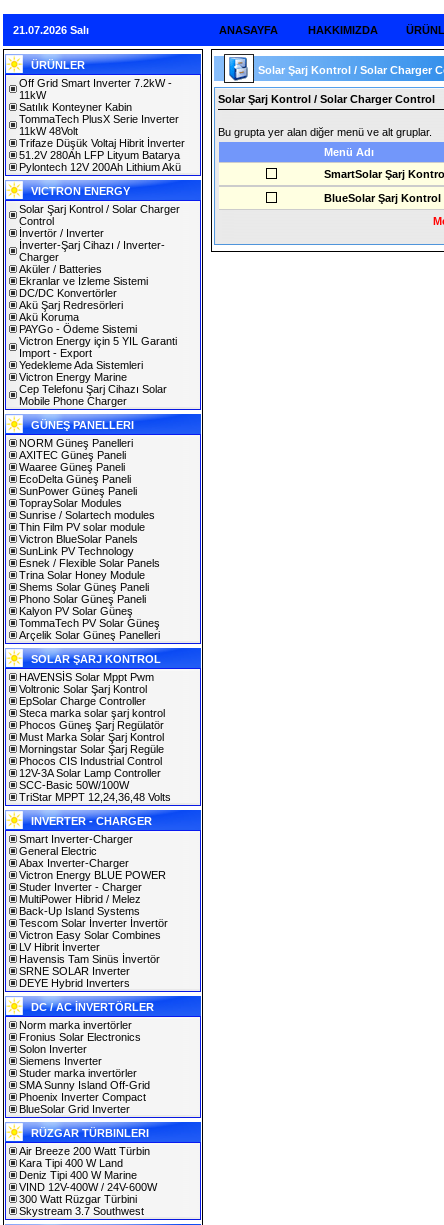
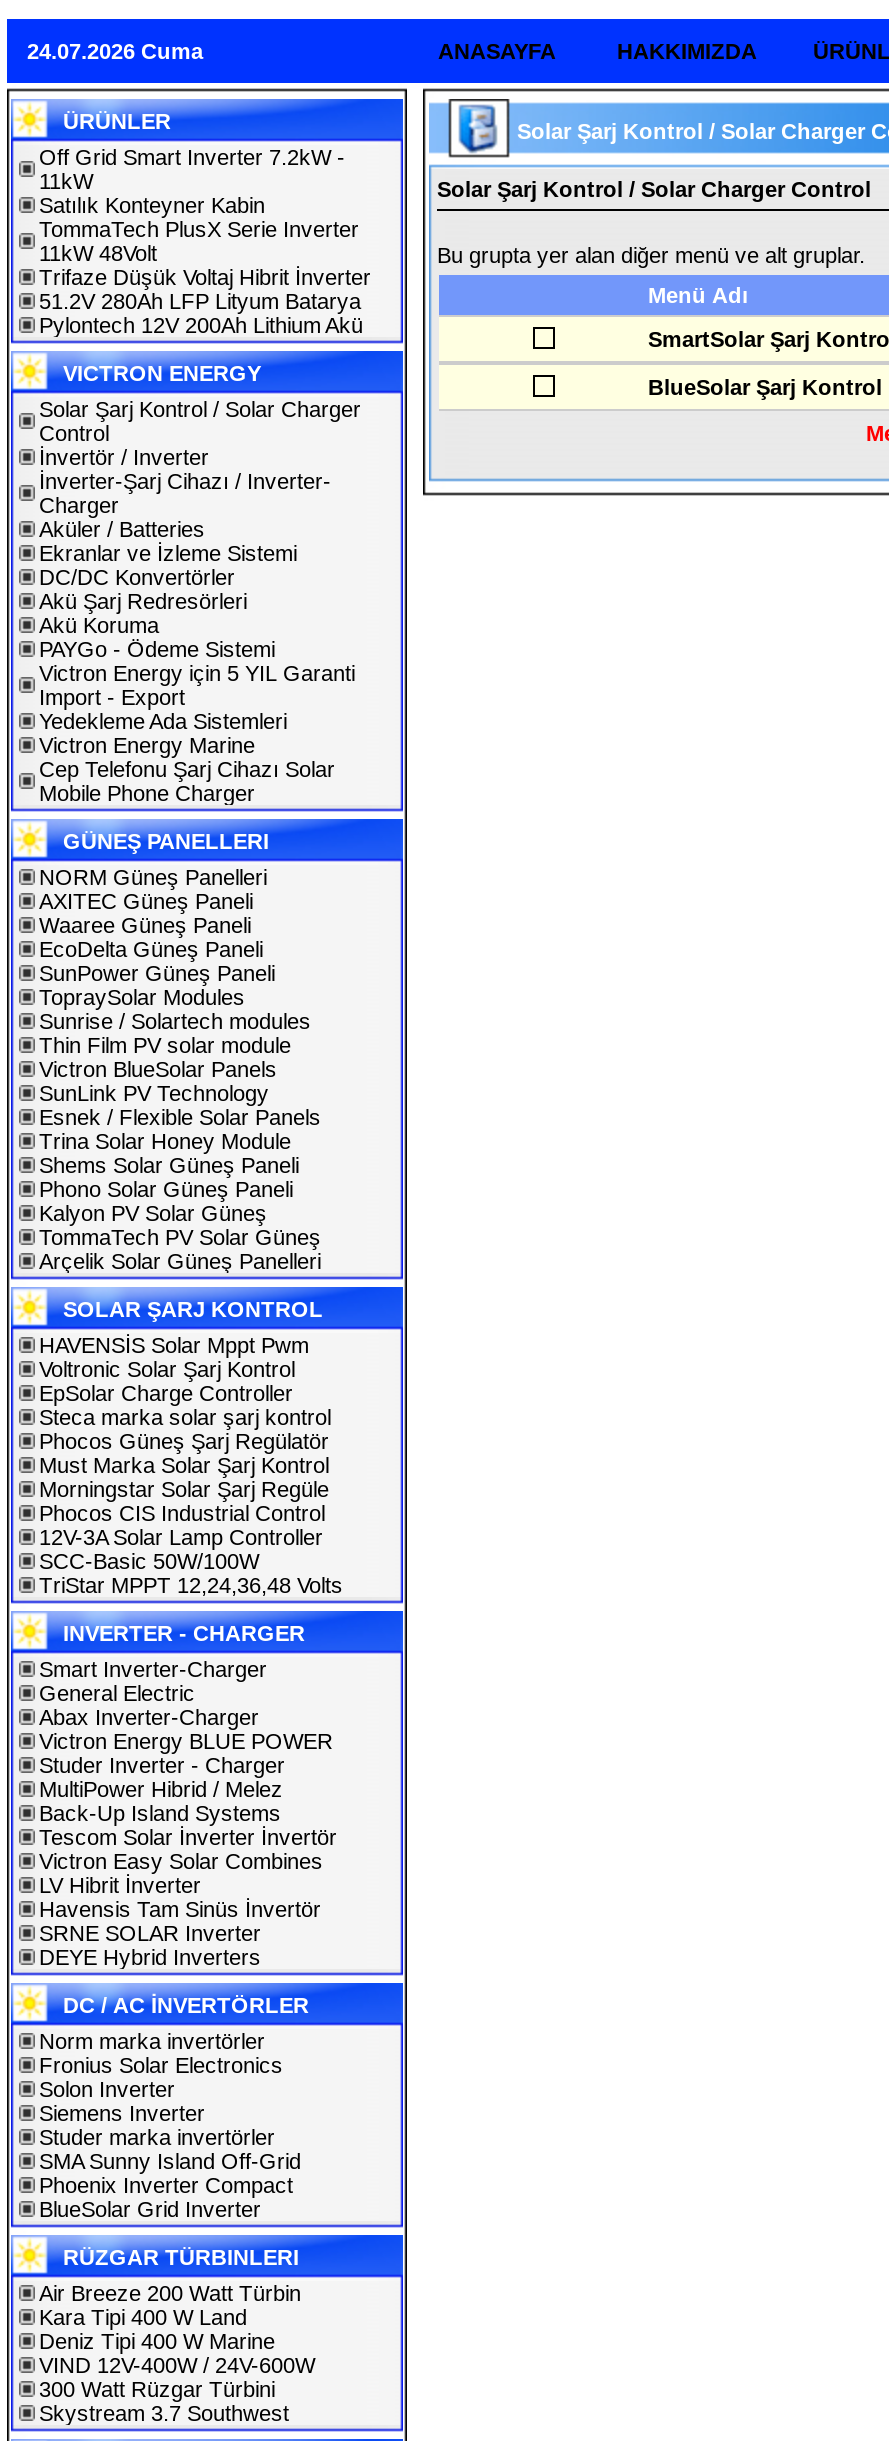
- 21.07.2026 Salı
+ 24.07.2026 Cuma
